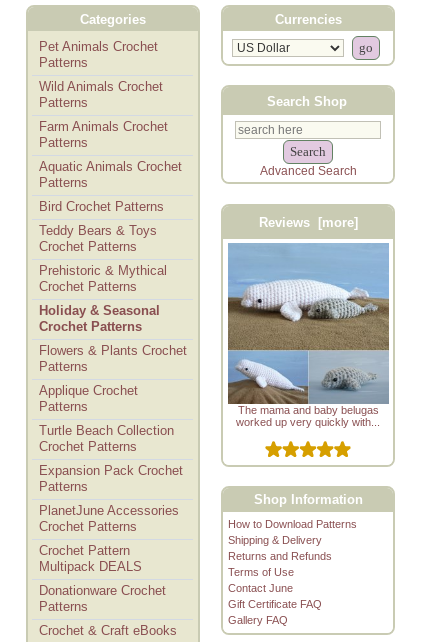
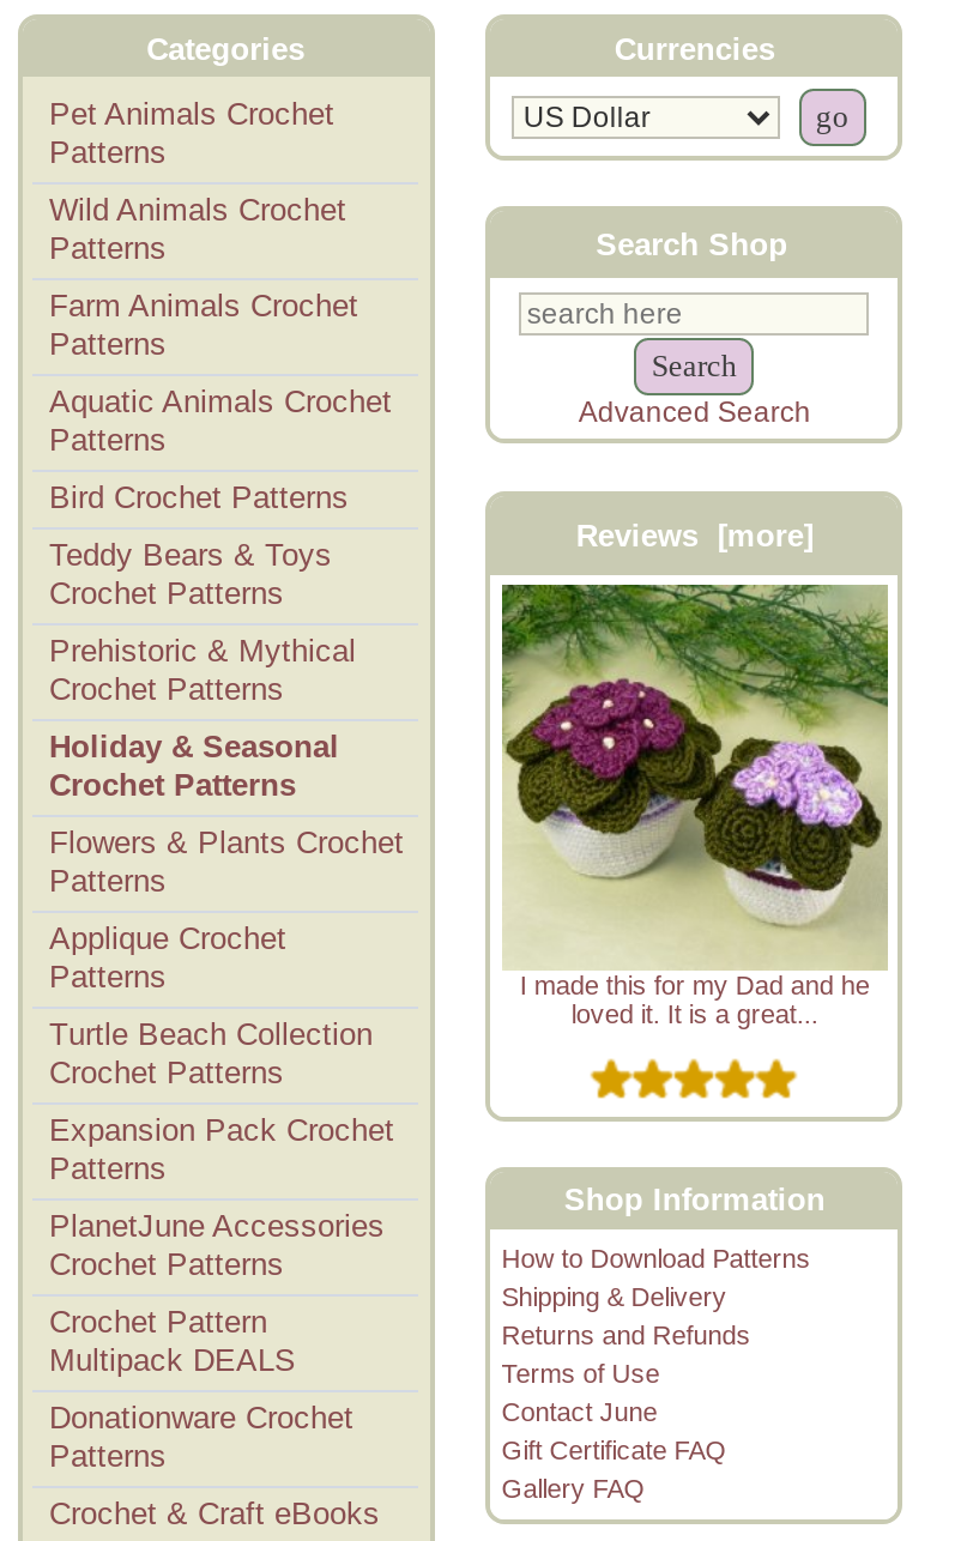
- [image]
- The mama and baby belugas
- worked up very quickly with...
+ [image]
+ I made this for my Dad and he
+ loved it. It is a great...
